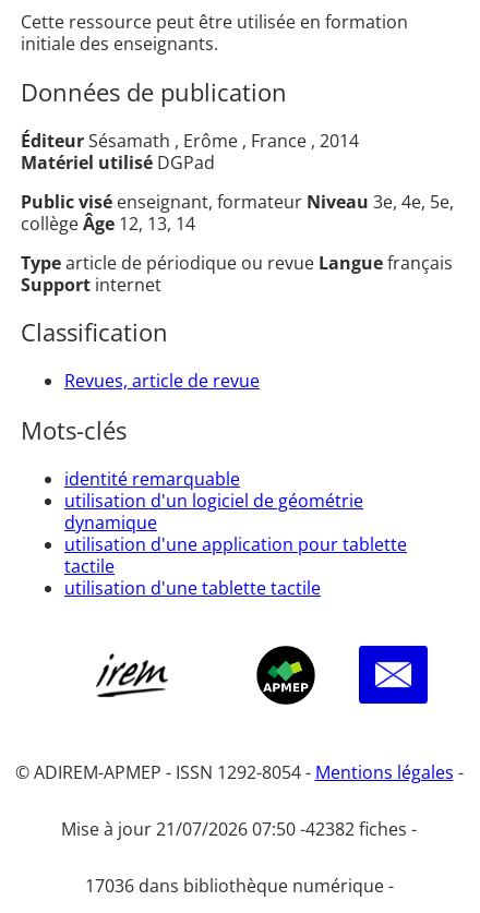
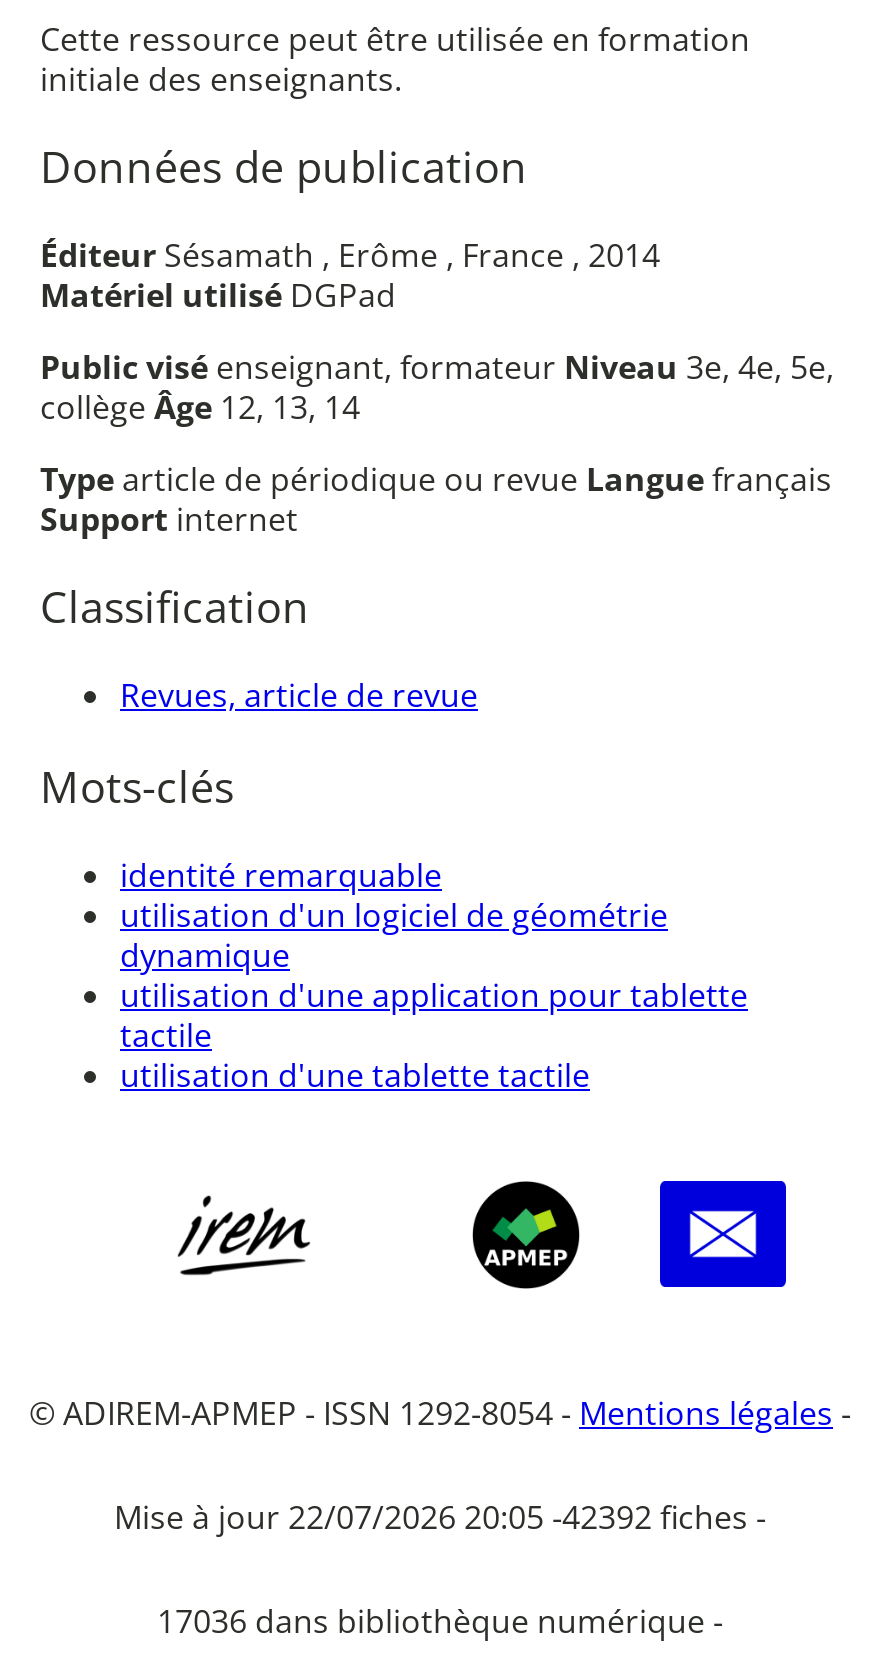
- Mise à jour 21/07/2026 07:50 - 42382 fiches -
+ Mise à jour 22/07/2026 20:05 - 42392 fiches -
